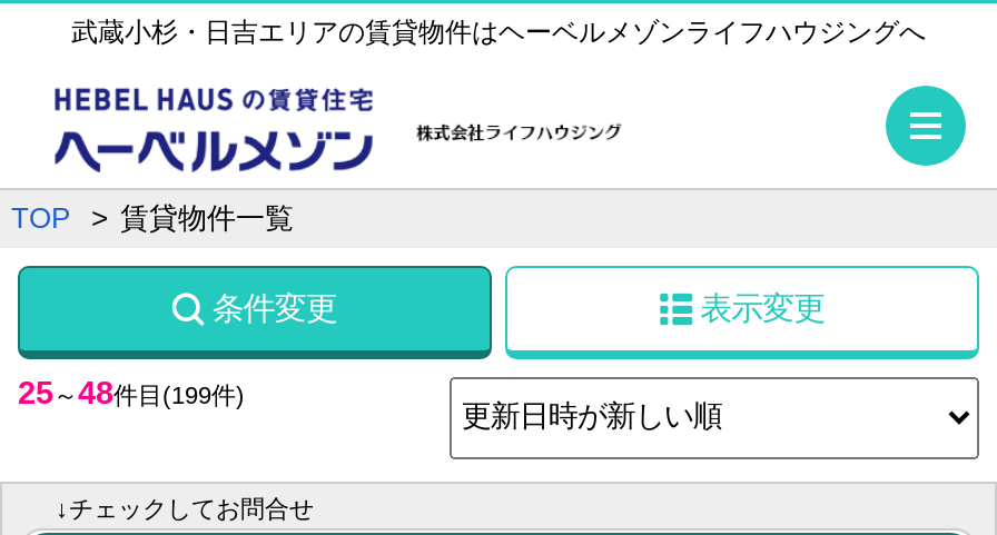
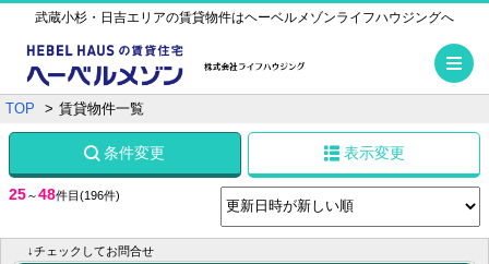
- 25～48件目(199件)
+ 25～48件目(196件)
